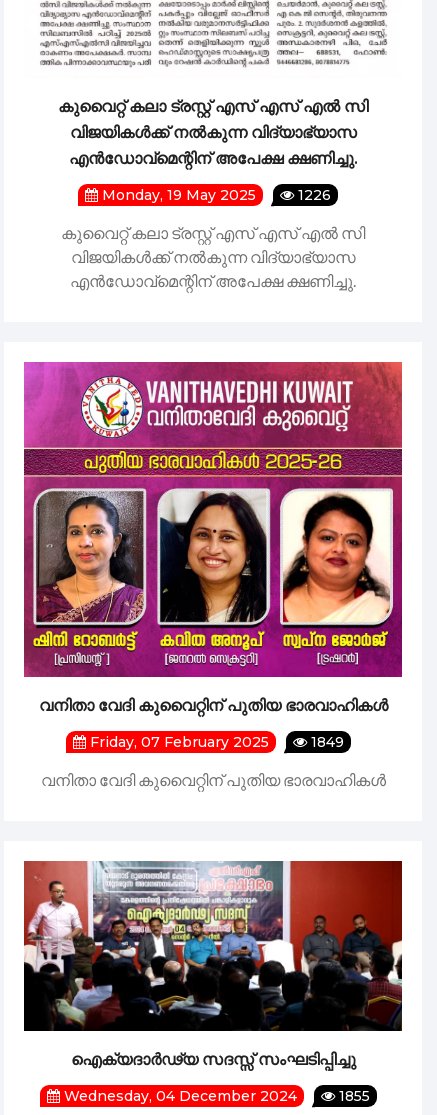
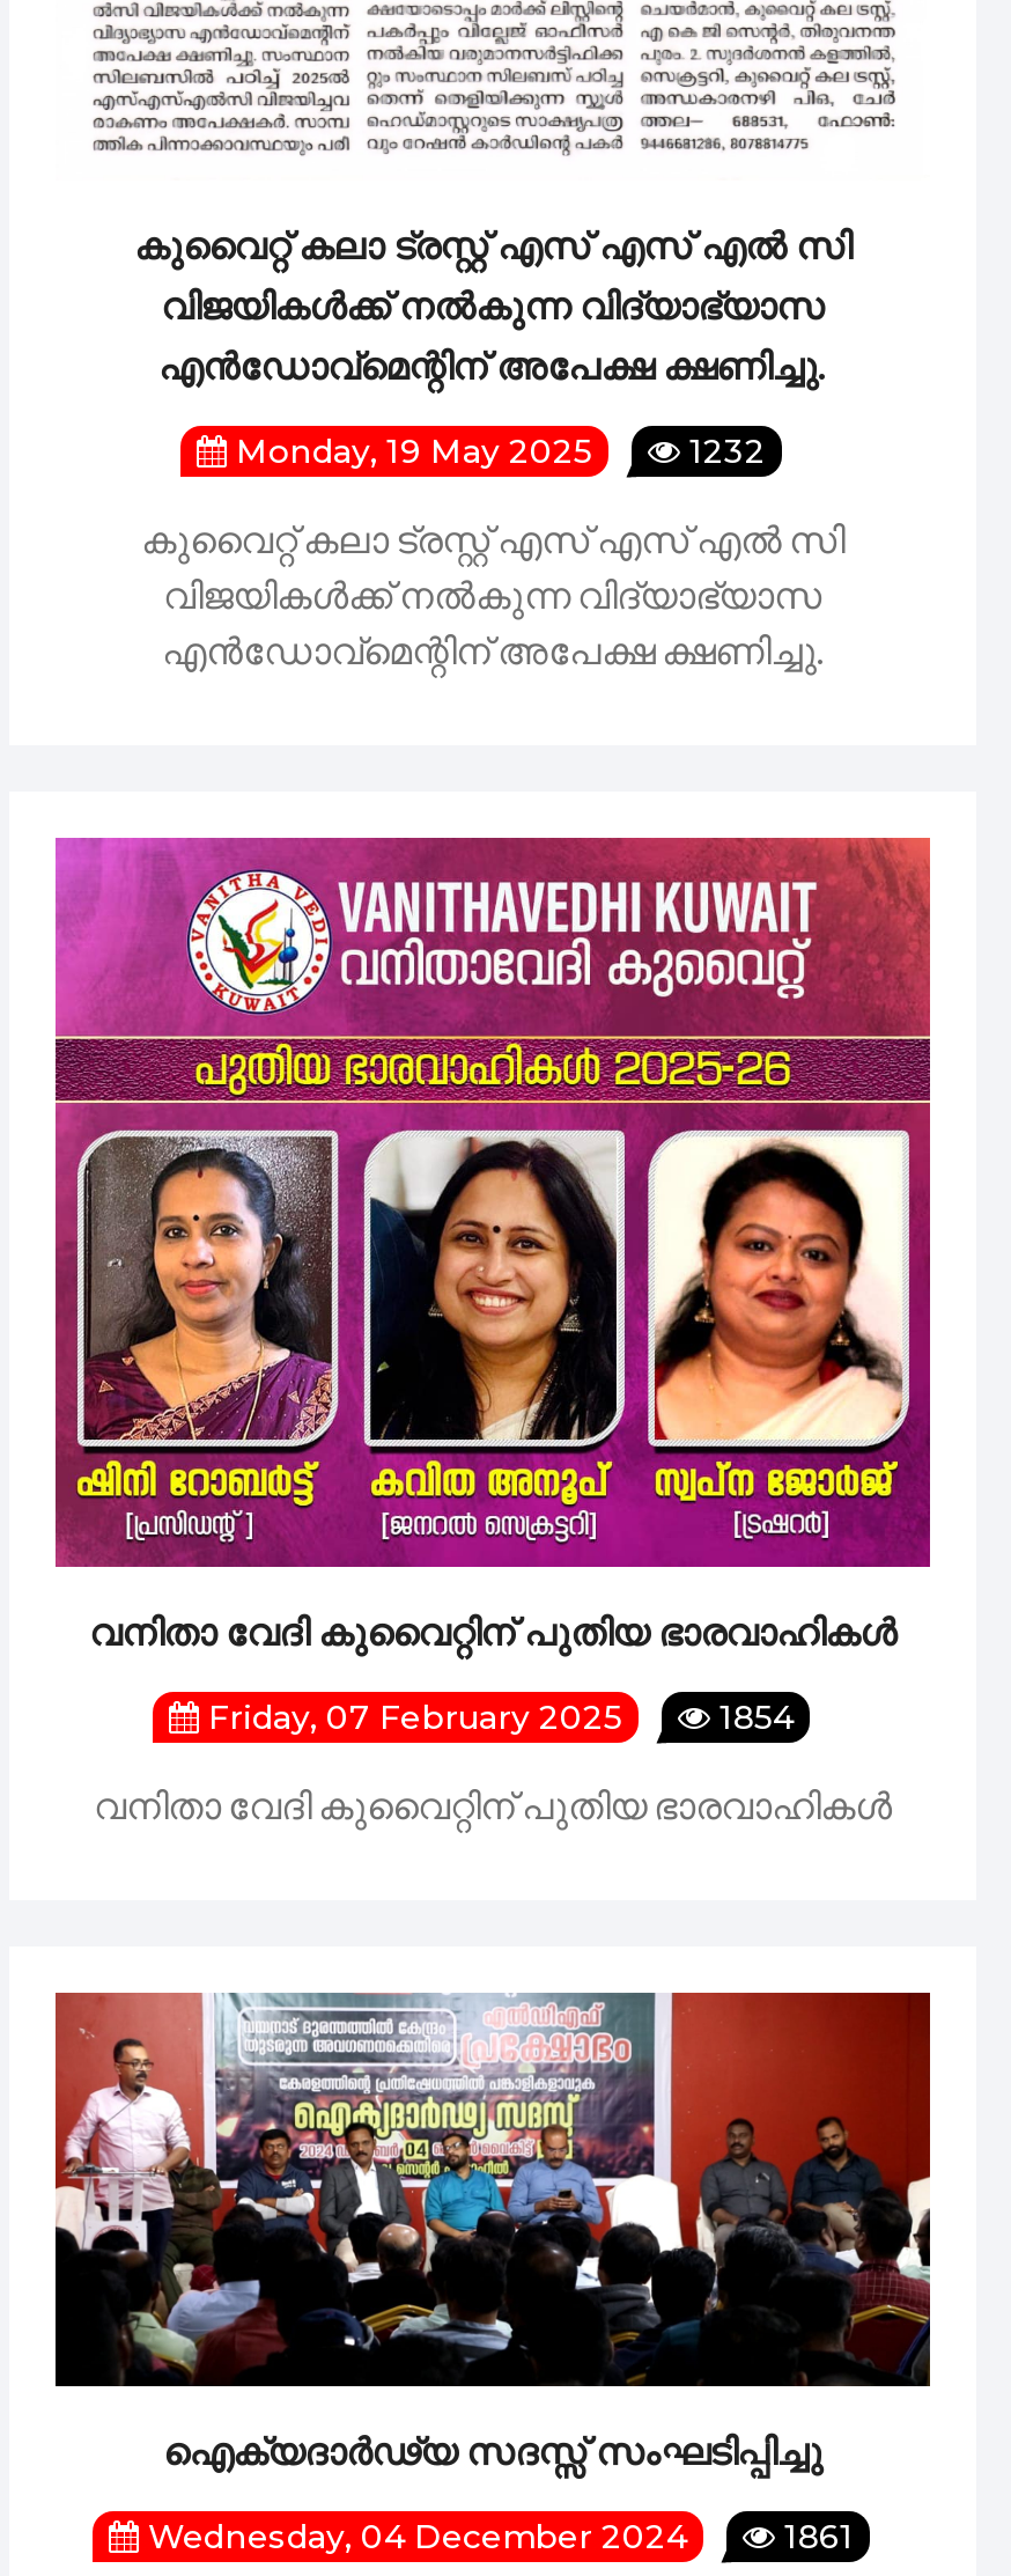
- 1226
+ 1232

- 1849
+ 1854

- 1855
+ 1861
